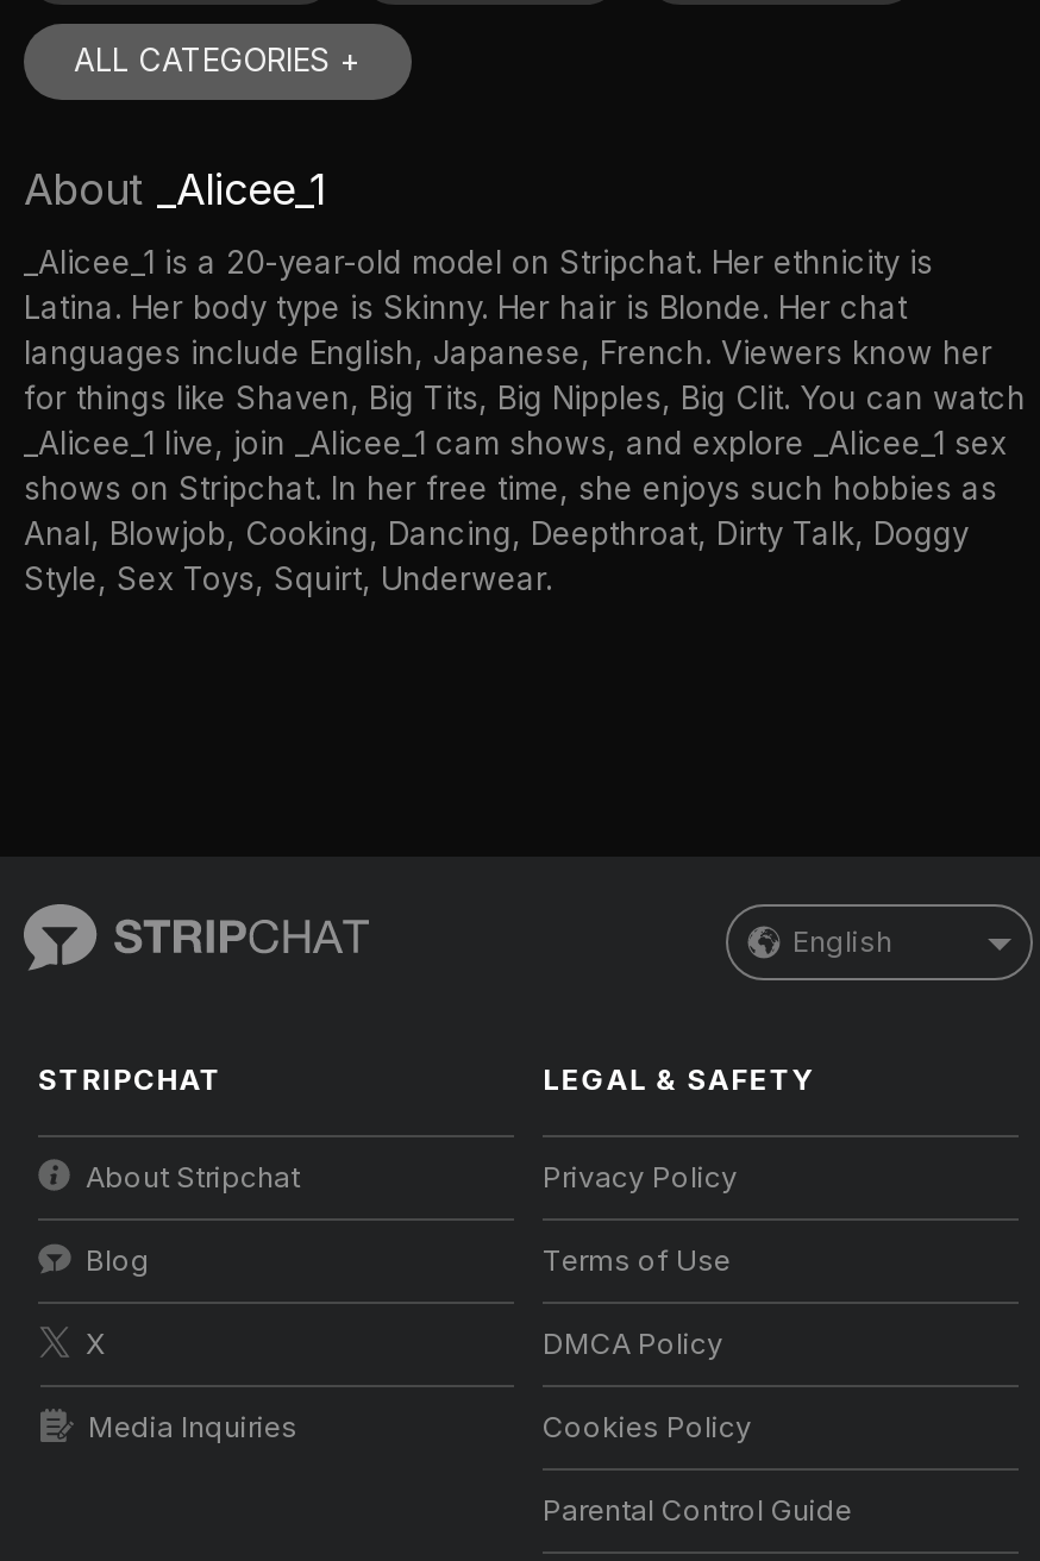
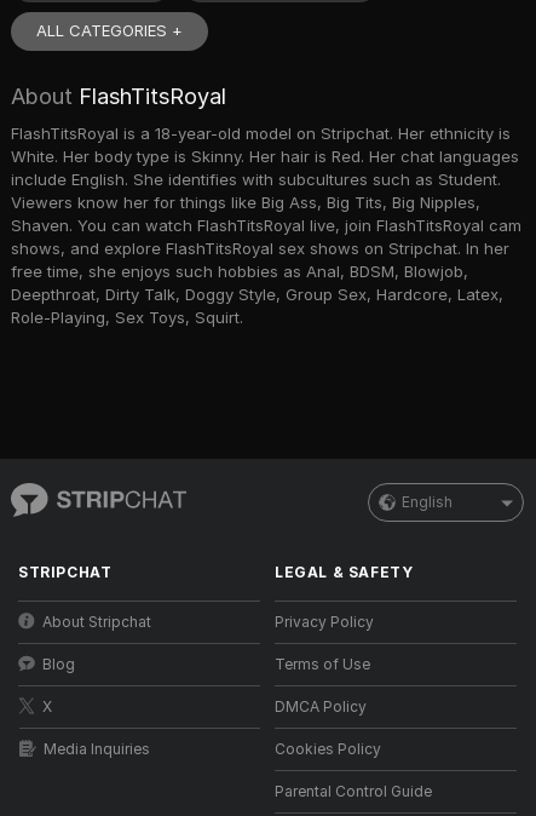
- About _Alicee_1
+ About FlashTitsRoyal

- _Alicee_1 is a 20-year-old model on Stripchat. Her ethnicity is
- Latina. Her body type is Skinny. Her hair is Blonde. Her chat
- languages include English, Japanese, French. Viewers know her
- for things like Shaven, Big Tits, Big Nipples, Big Clit. You can watch
- _Alicee_1 live, join _Alicee_1 cam shows, and explore _Alicee_1 sex
- shows on Stripchat. In her free time, she enjoys such hobbies as
- Anal, Blowjob, Cooking, Dancing, Deepthroat, Dirty Talk, Doggy
- Style, Sex Toys, Squirt, Underwear.
+ FlashTitsRoyal is a 18-year-old model on Stripchat. Her ethnicity is
+ White. Her body type is Skinny. Her hair is Red. Her chat languages
+ include English. She identifies with subcultures such as Student.
+ Viewers know her for things like Big Ass, Big Tits, Big Nipples,
+ Shaven. You can watch FlashTitsRoyal live, join FlashTitsRoyal cam
+ shows, and explore FlashTitsRoyal sex shows on Stripchat. In her
+ free time, she enjoys such hobbies as Anal, BDSM, Blowjob,
+ Deepthroat, Dirty Talk, Doggy Style, Group Sex, Hardcore, Latex,
+ Role-Playing, Sex Toys, Squirt.
